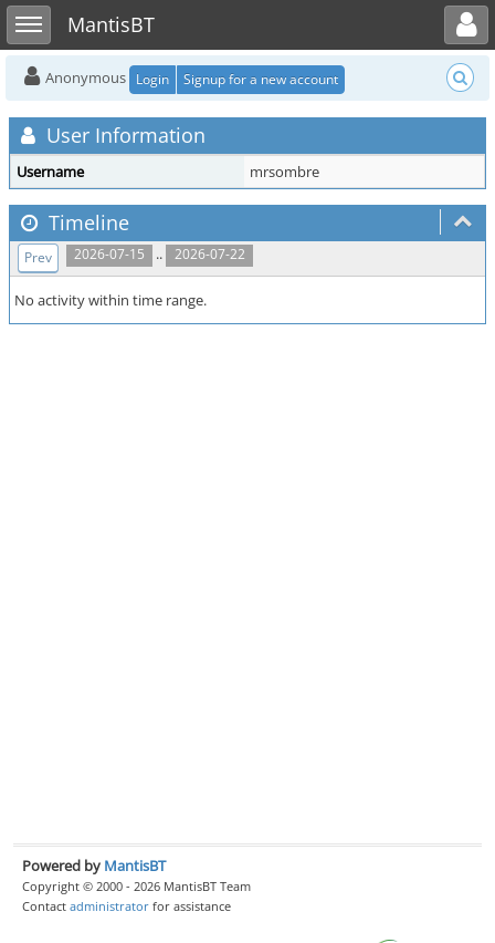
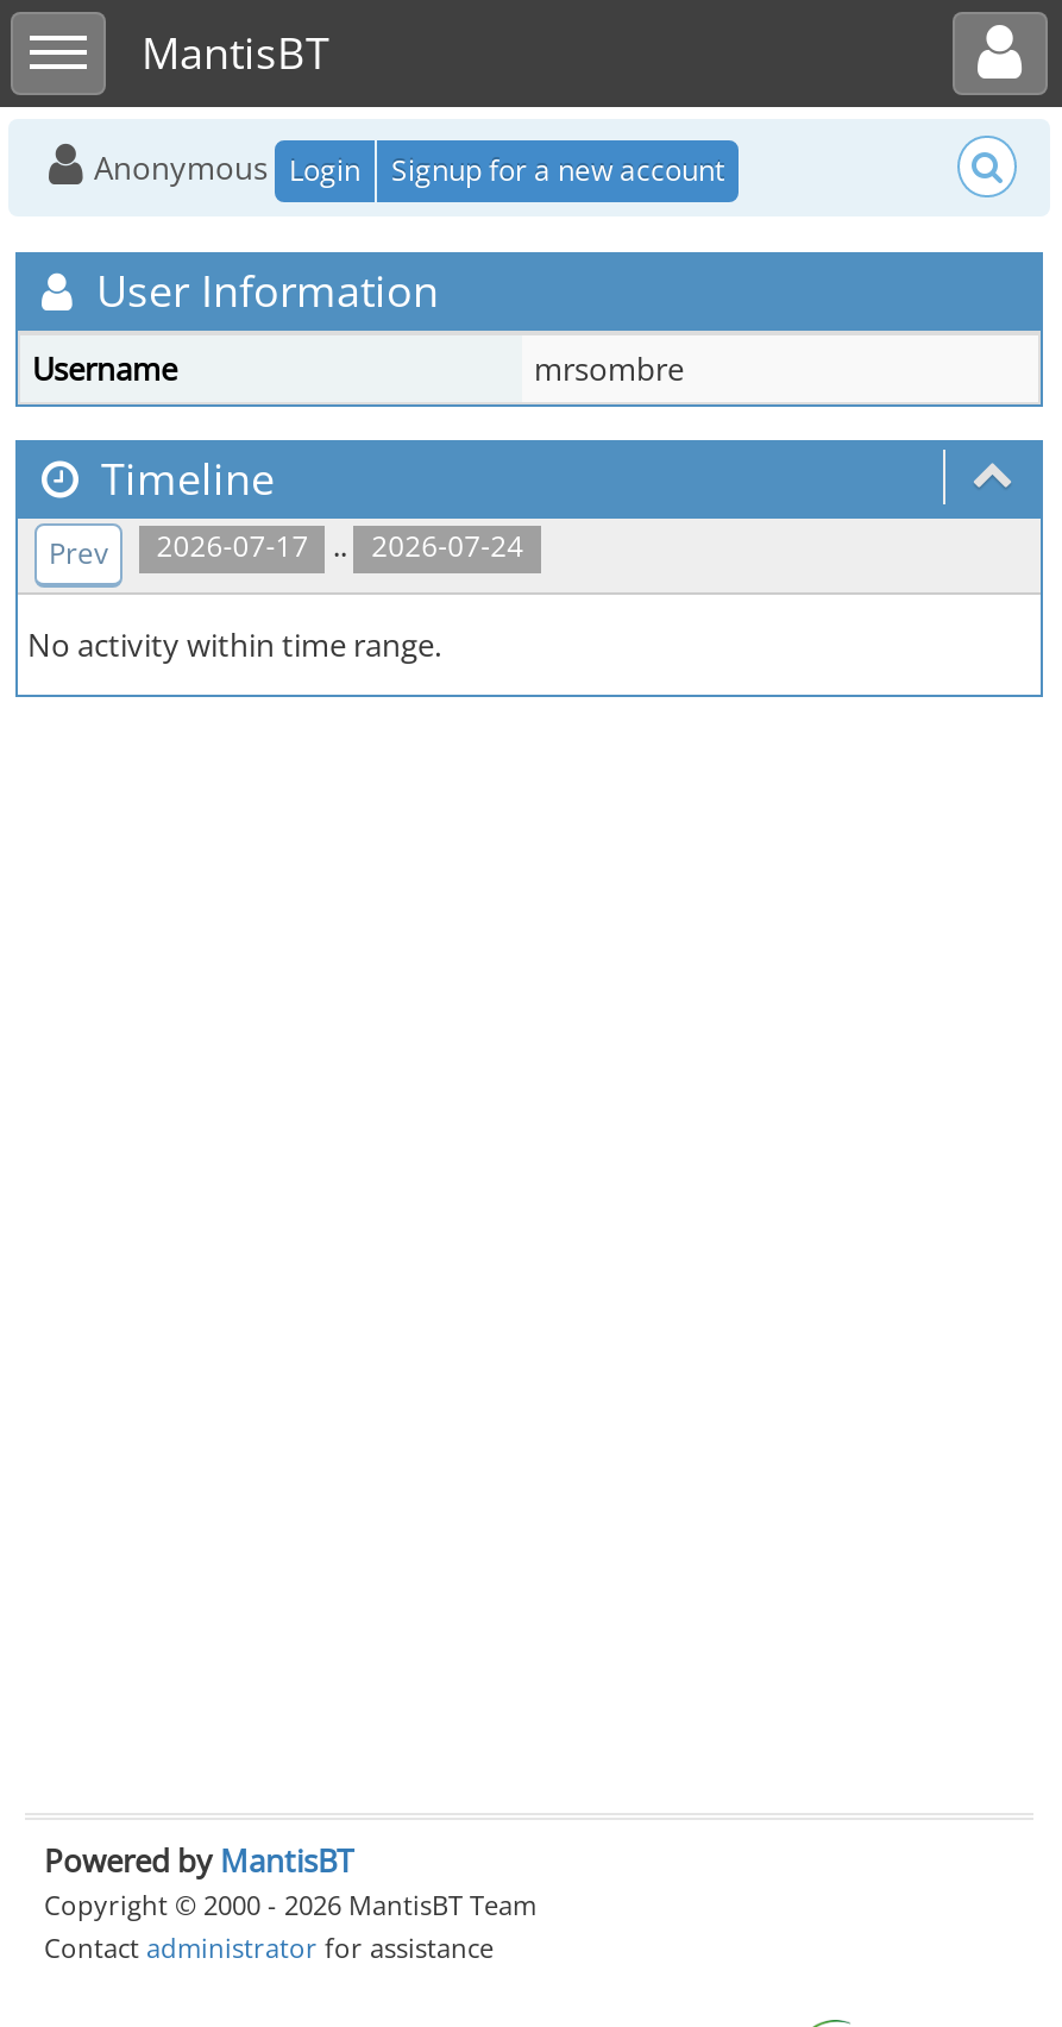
- Prev 2026-07-15 .. 2026-07-22
+ Prev 2026-07-17 .. 2026-07-24
